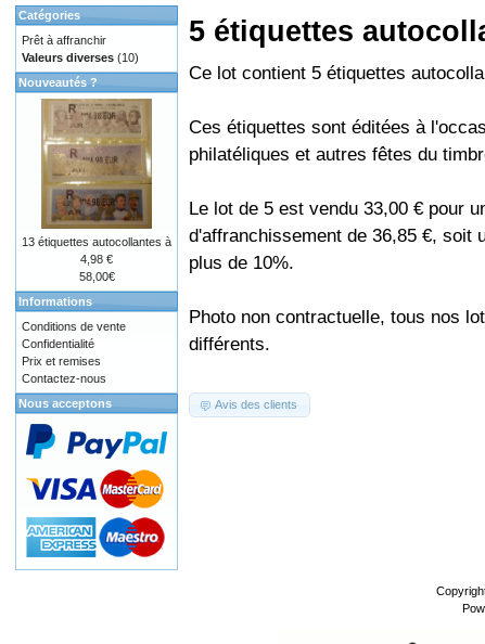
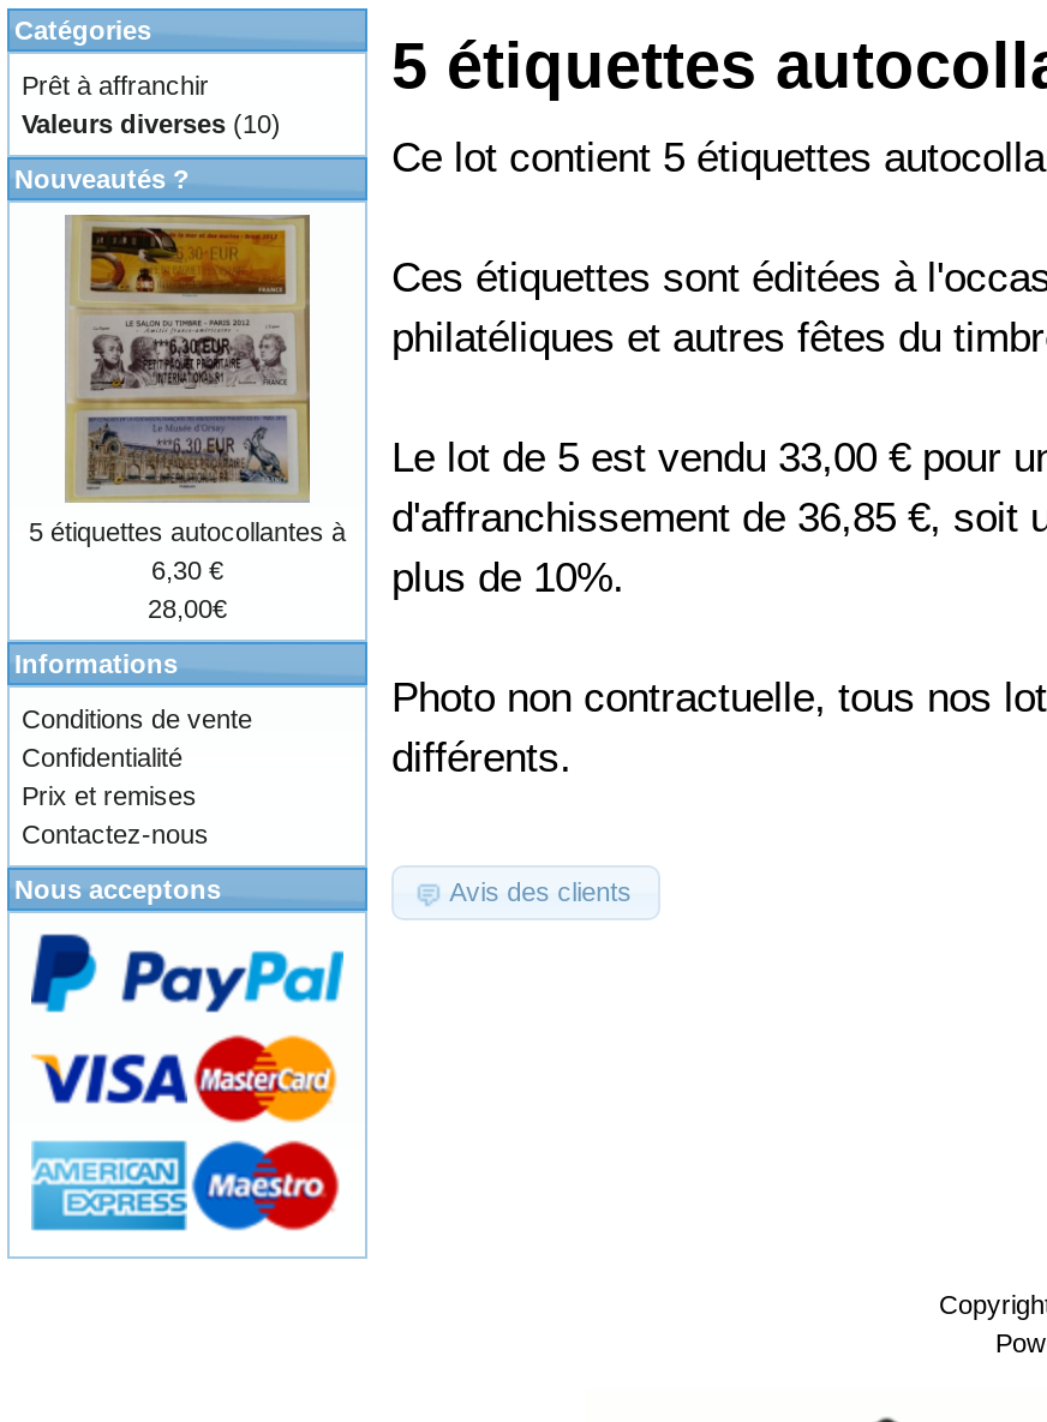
- [image]
- 13 étiquettes autocollantes à
+ [image]
+ 5 étiquettes autocollantes à

- 4,98 €
+ 6,30 €

- 58,00€
+ 28,00€
